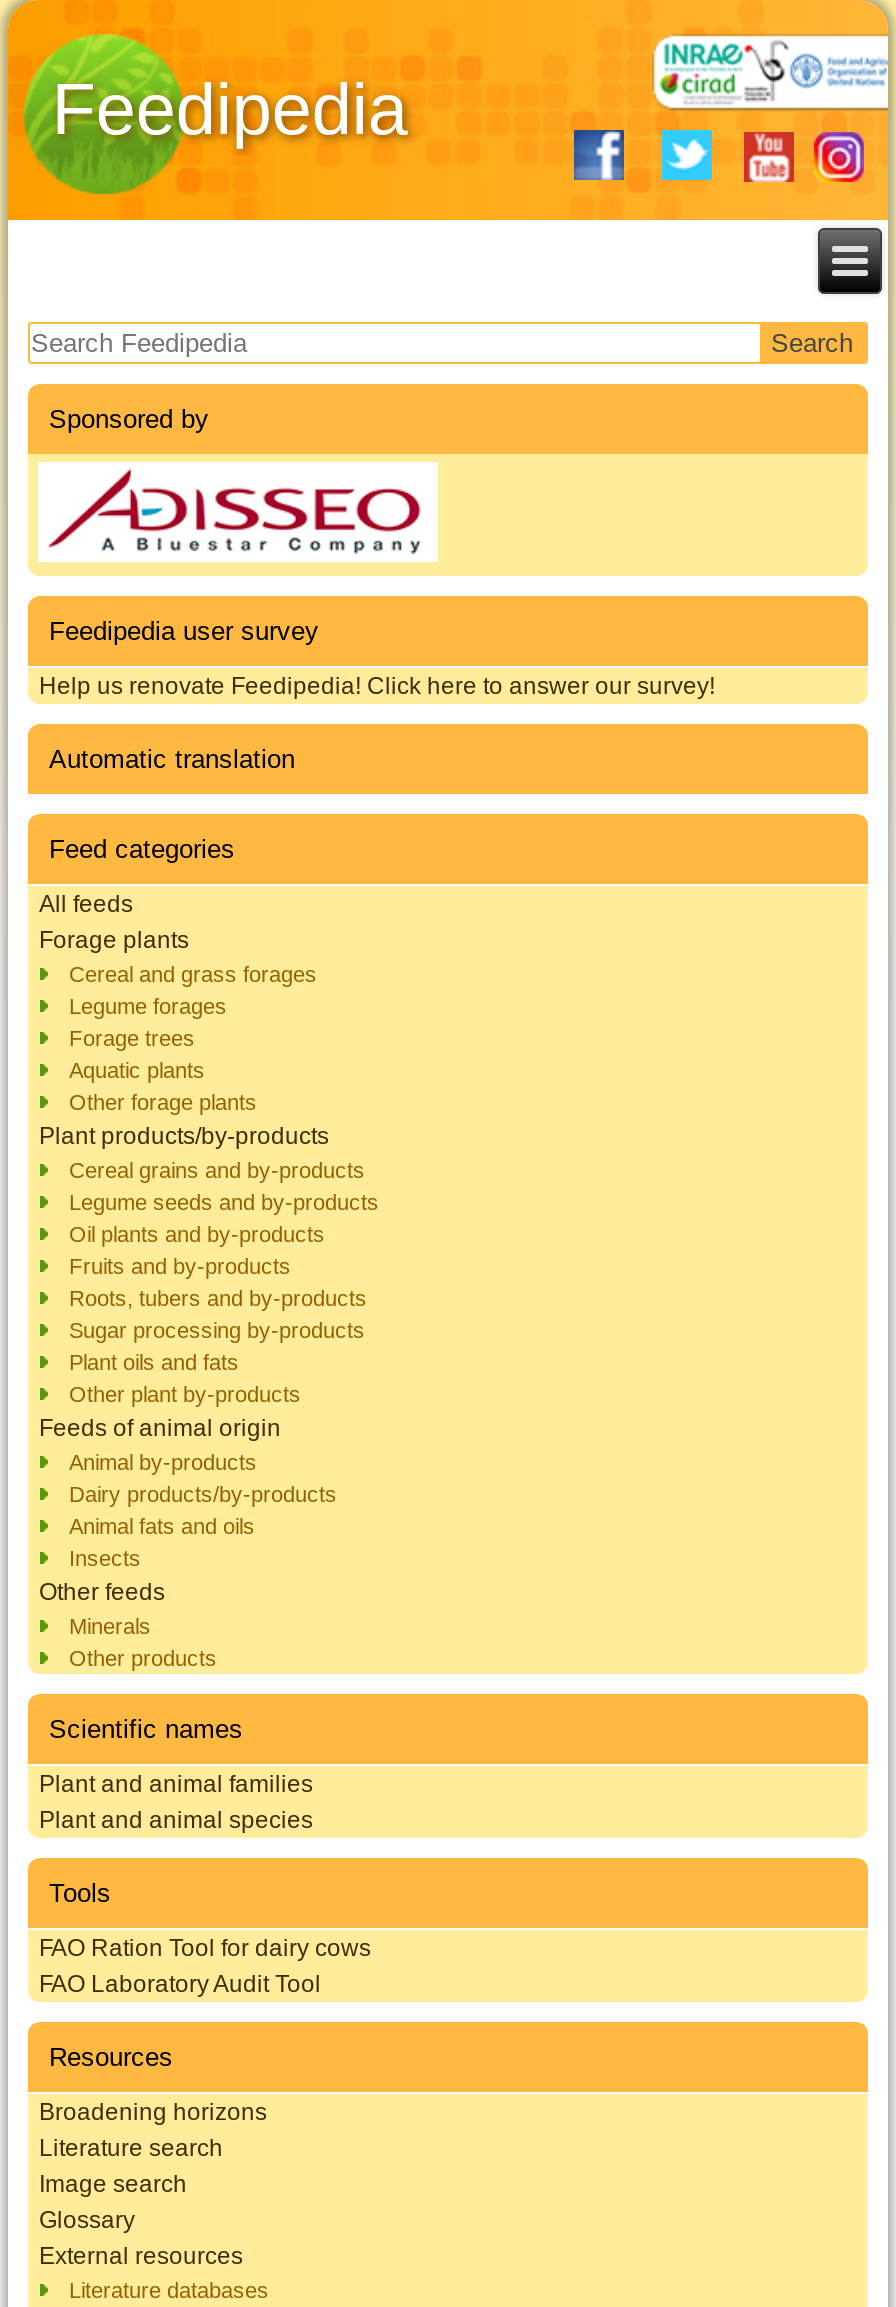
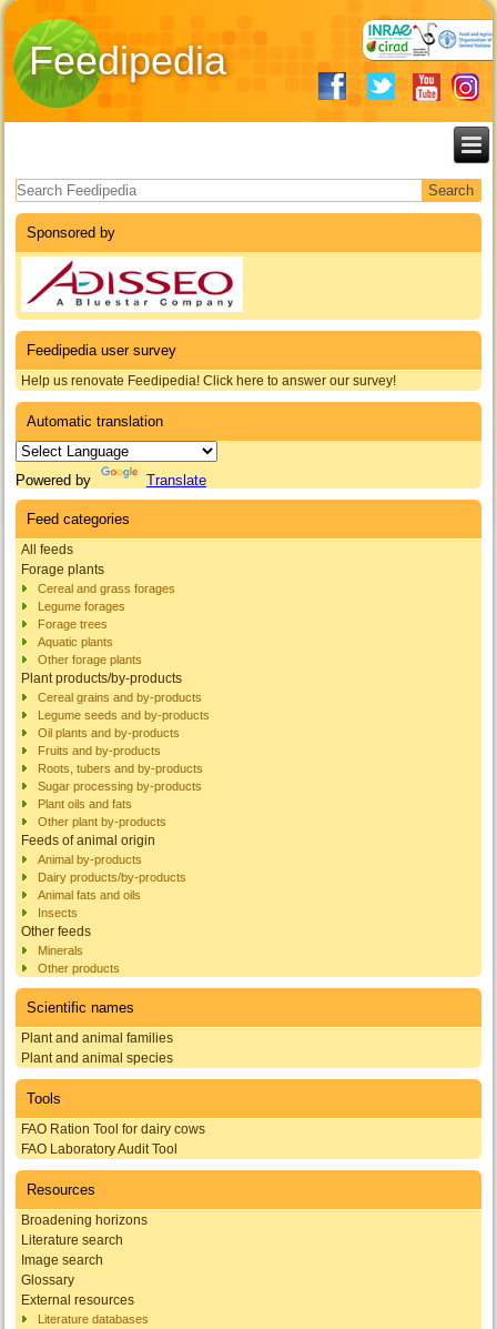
+ Powered by
+ Translate
